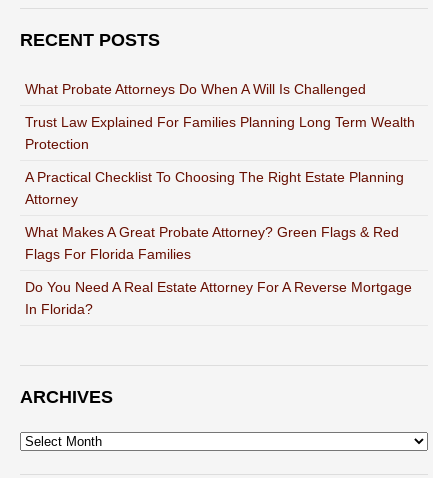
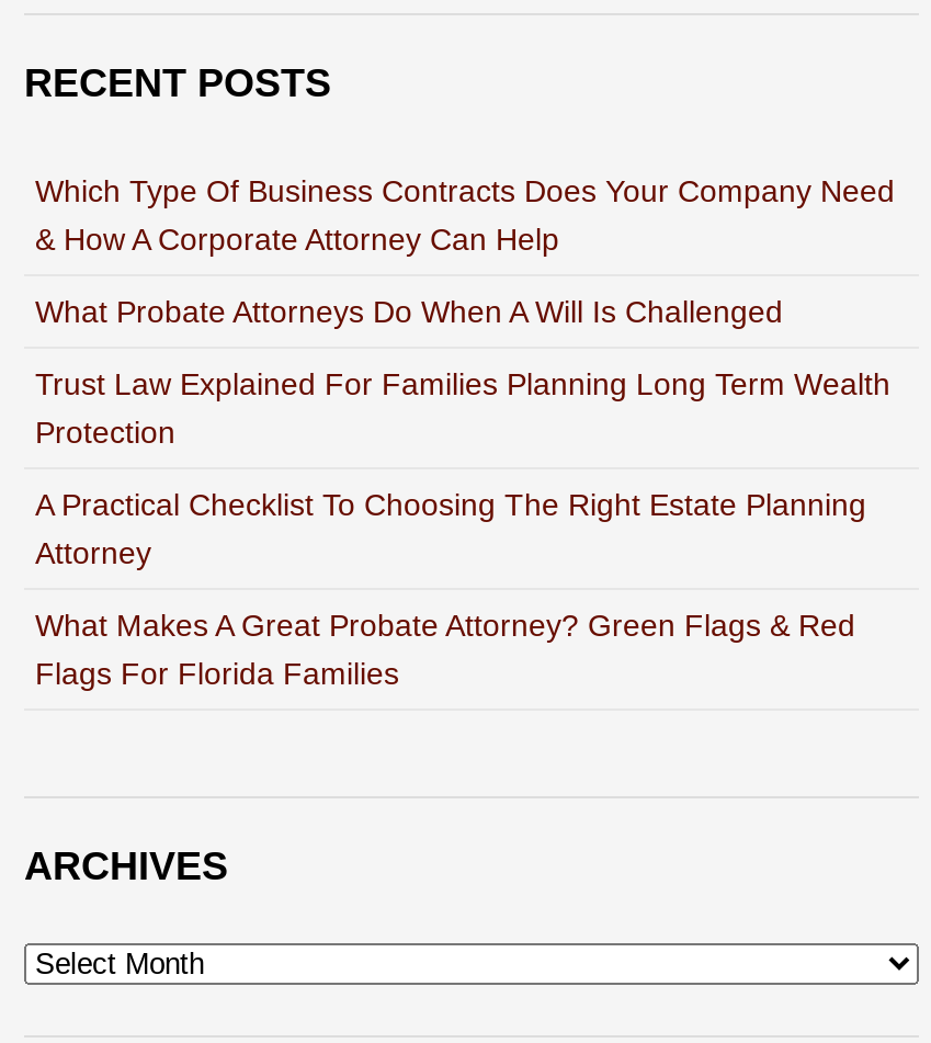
+ Which Type Of Business Contracts Does Your Company Need
+ & How A Corporate Attorney Can Help

moved down: What Probate Attorneys Do When A Will Is Challenged | Trust Law Explained For Families Planning Long Term Wealth | Protection | A Practical Checklist To Choosing The Right Estate Planning | Attorney | What Makes A Great Probate Attorney? Green Flags & Red | Flags For Florida Families

- Do You Need A Real Estate Attorney For A Reverse Mortgage
- In Florida?
